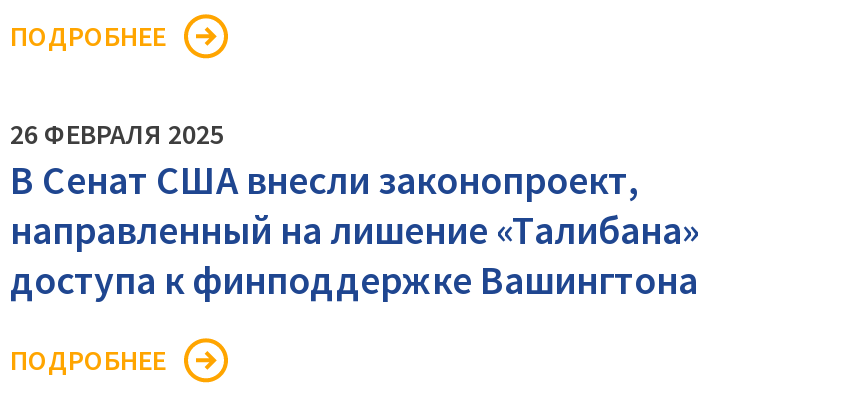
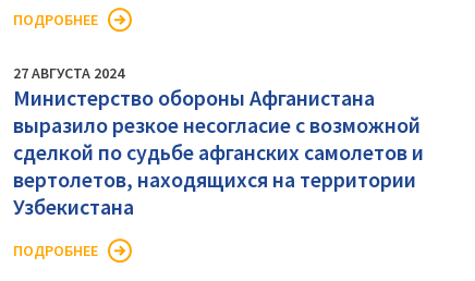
- 26 ФЕВРАЛЯ 2025
- В Сенат США внесли законопроект,
- направленный на лишение «Талибана»
- доступа к финподдержке Вашингтона
+ 27 АВГУСТА 2024
+ Министерство обороны Афганистана
+ выразило резкое несогласие с возможной
+ сделкой по судьбе афганских самолетов и
+ вертолетов, находящихся на территории
+ Узбекистана
